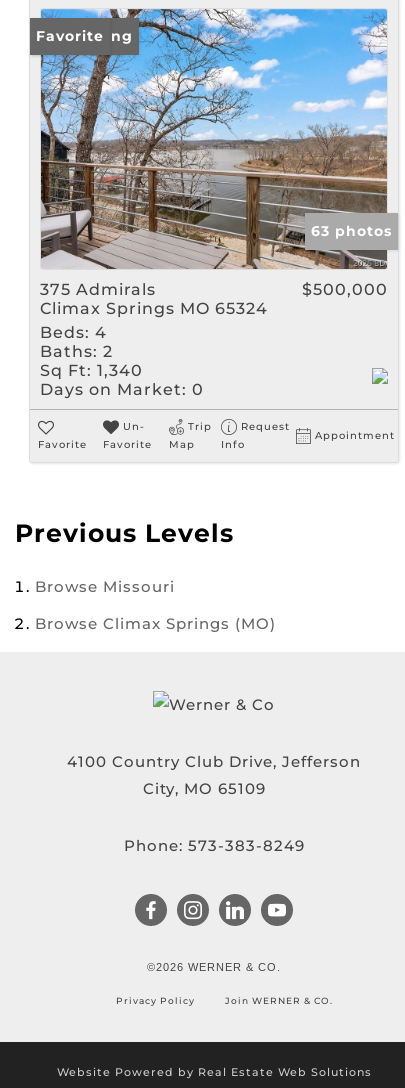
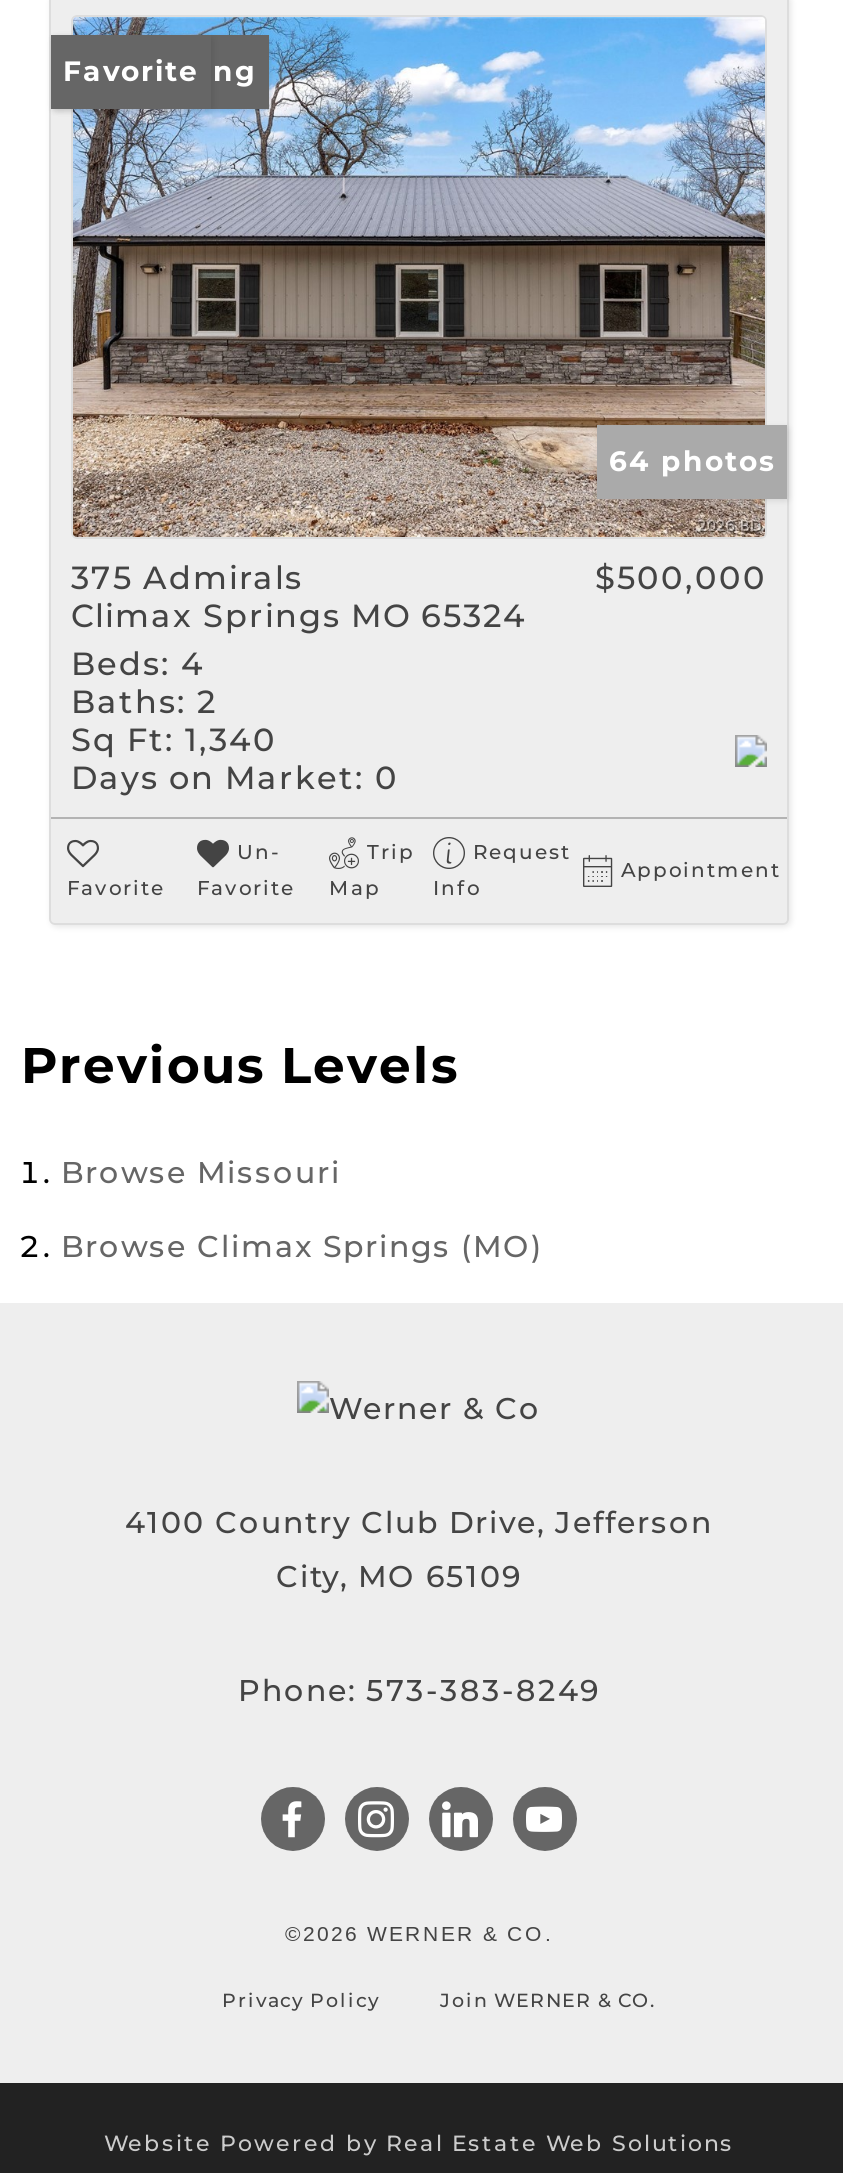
- [image]
- 63 photos
+ [image]
+ 64 photos
